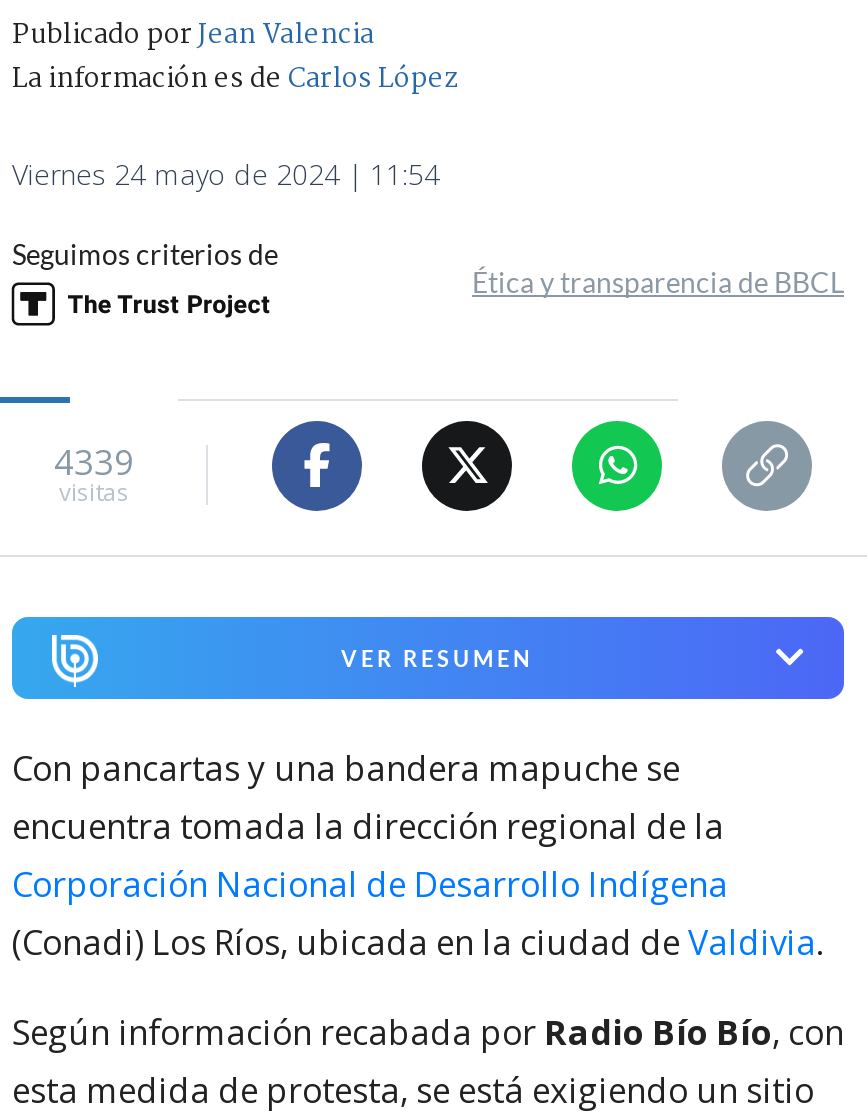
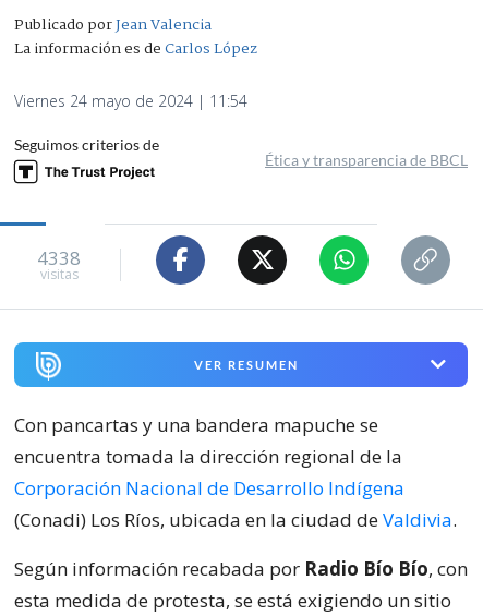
- 4339
+ 4338
